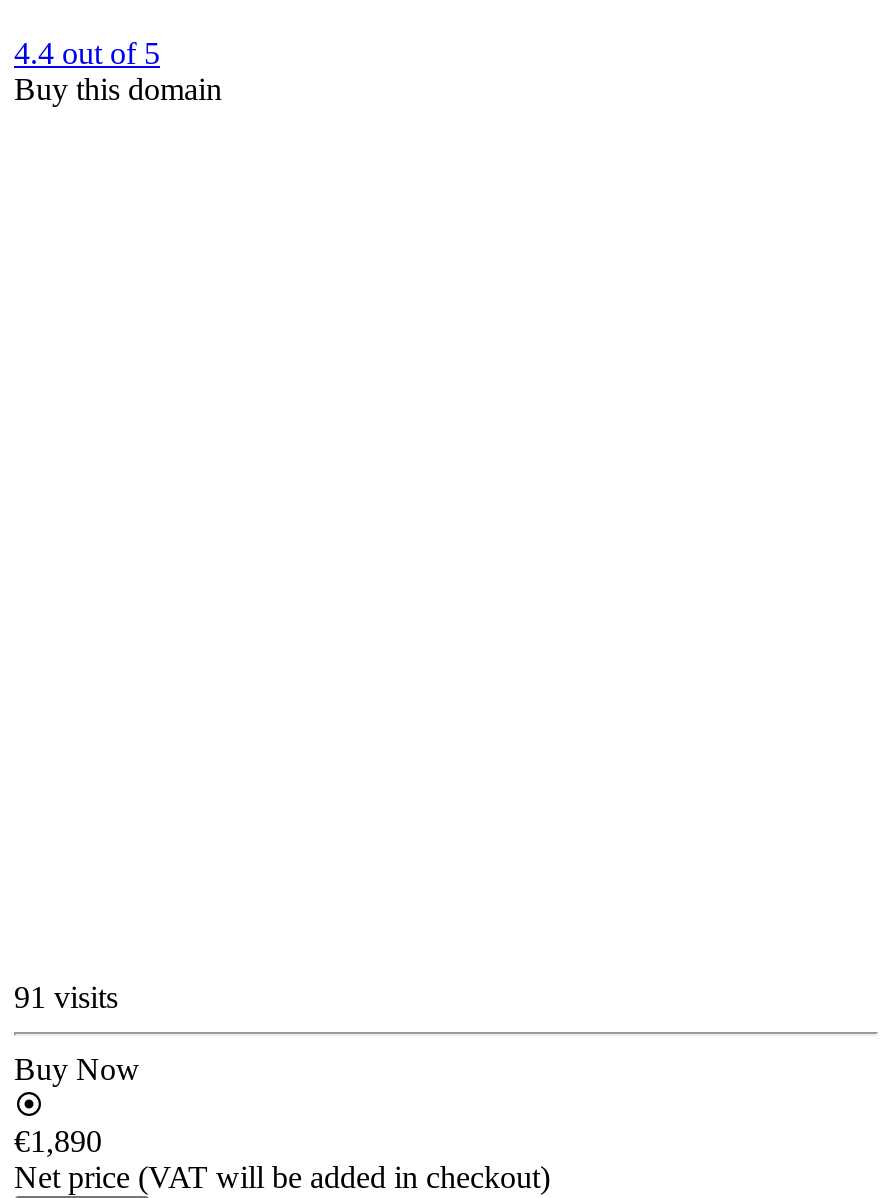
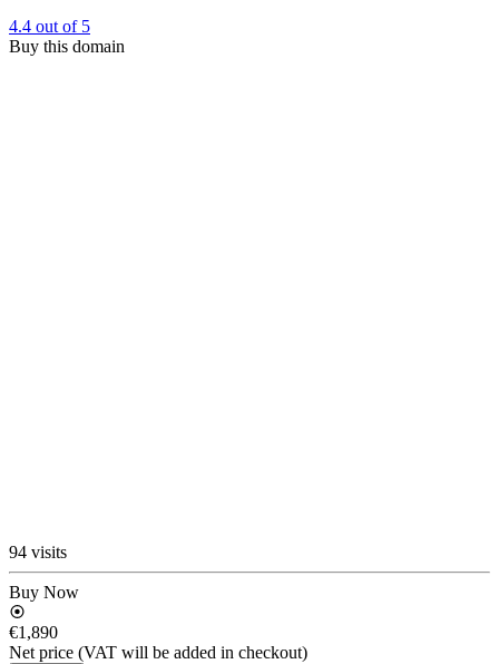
- 91 visits
+ 94 visits
